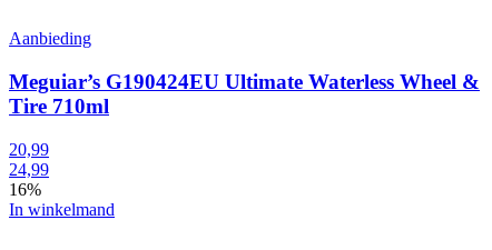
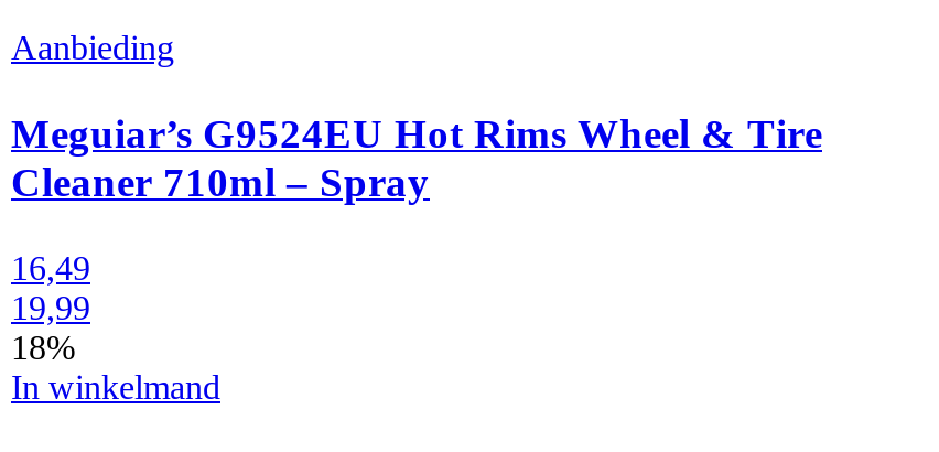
- Meguiar’s G190424EU Ultimate Waterless Wheel &
- Tire 710ml
+ Meguiar’s G9524EU Hot Rims Wheel & Tire
+ Cleaner 710ml – Spray

- 20,99
- 24,99
- 16%
+ 16,49
+ 19,99
+ 18%
